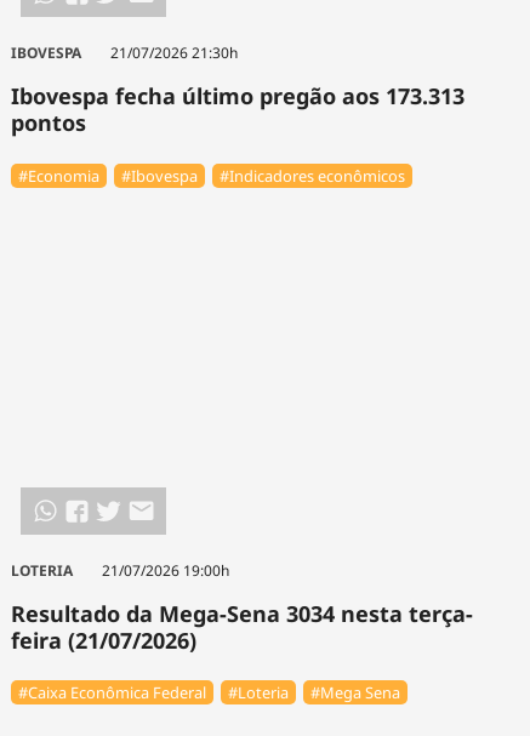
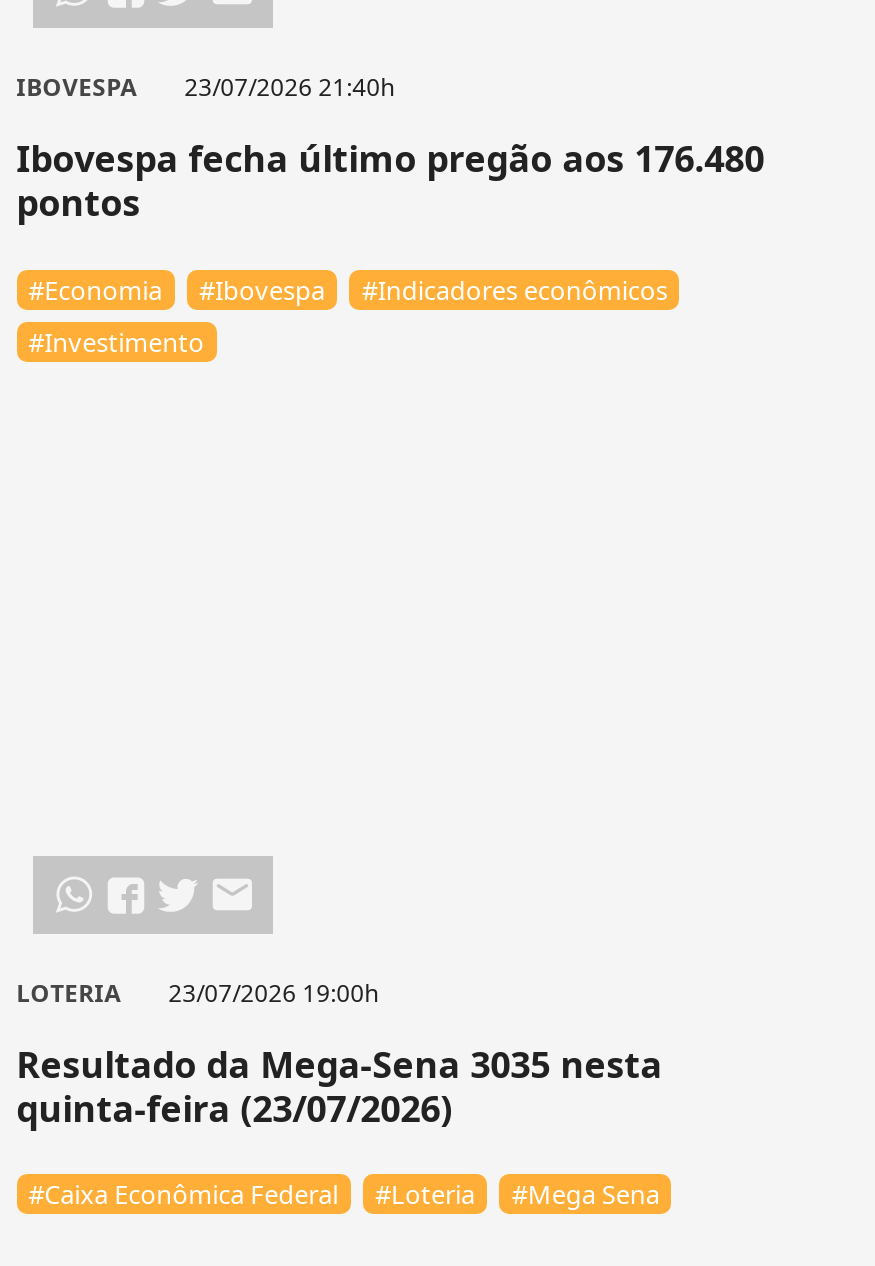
- IBOVESPA 21/07/2026 21:30h
+ IBOVESPA 23/07/2026 21:40h

- Ibovespa fecha último pregão aos 173.313
+ Ibovespa fecha último pregão aos 176.480

+ #Investimento

- LOTERIA 21/07/2026 19:00h
+ LOTERIA 23/07/2026 19:00h

- Resultado da Mega-Sena 3034 nesta terça-
- feira (21/07/2026)
+ Resultado da Mega-Sena 3035 nesta
+ quinta-feira (23/07/2026)
